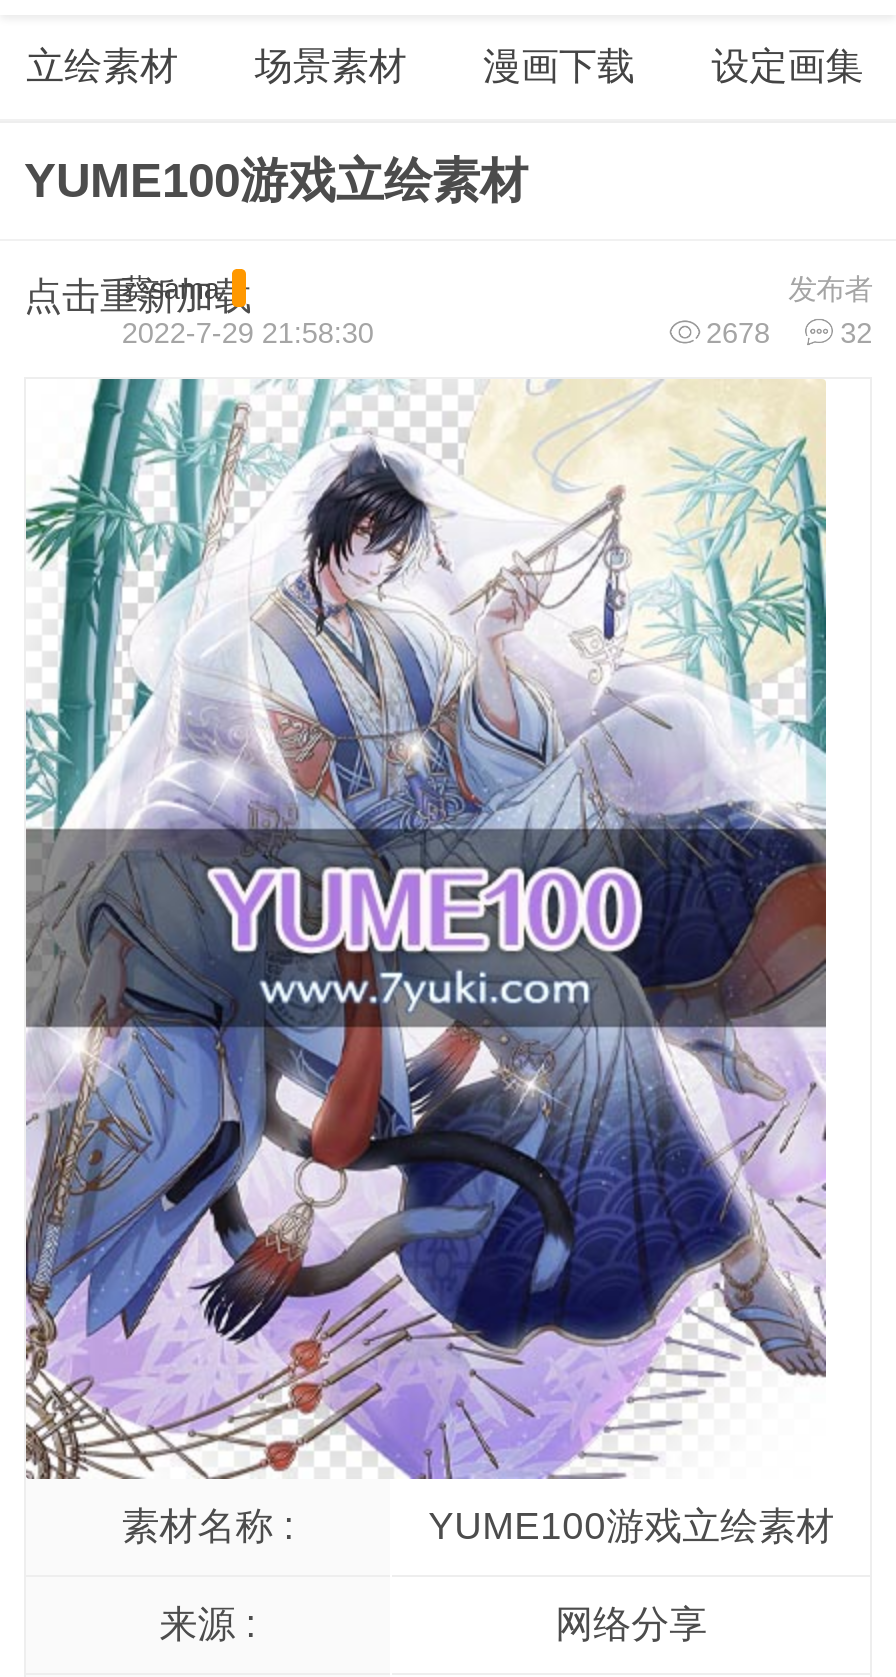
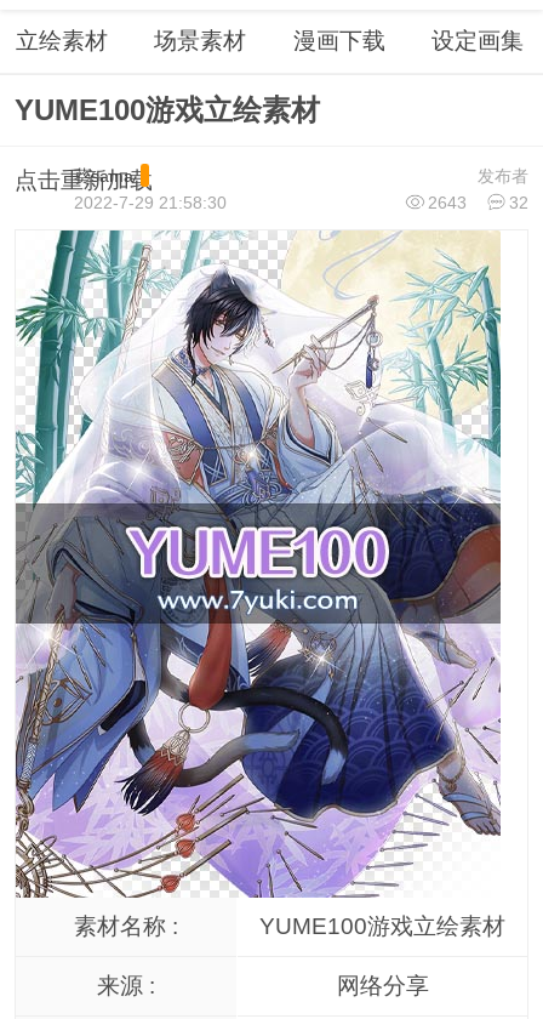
- 2678 32
+ 2643 32
